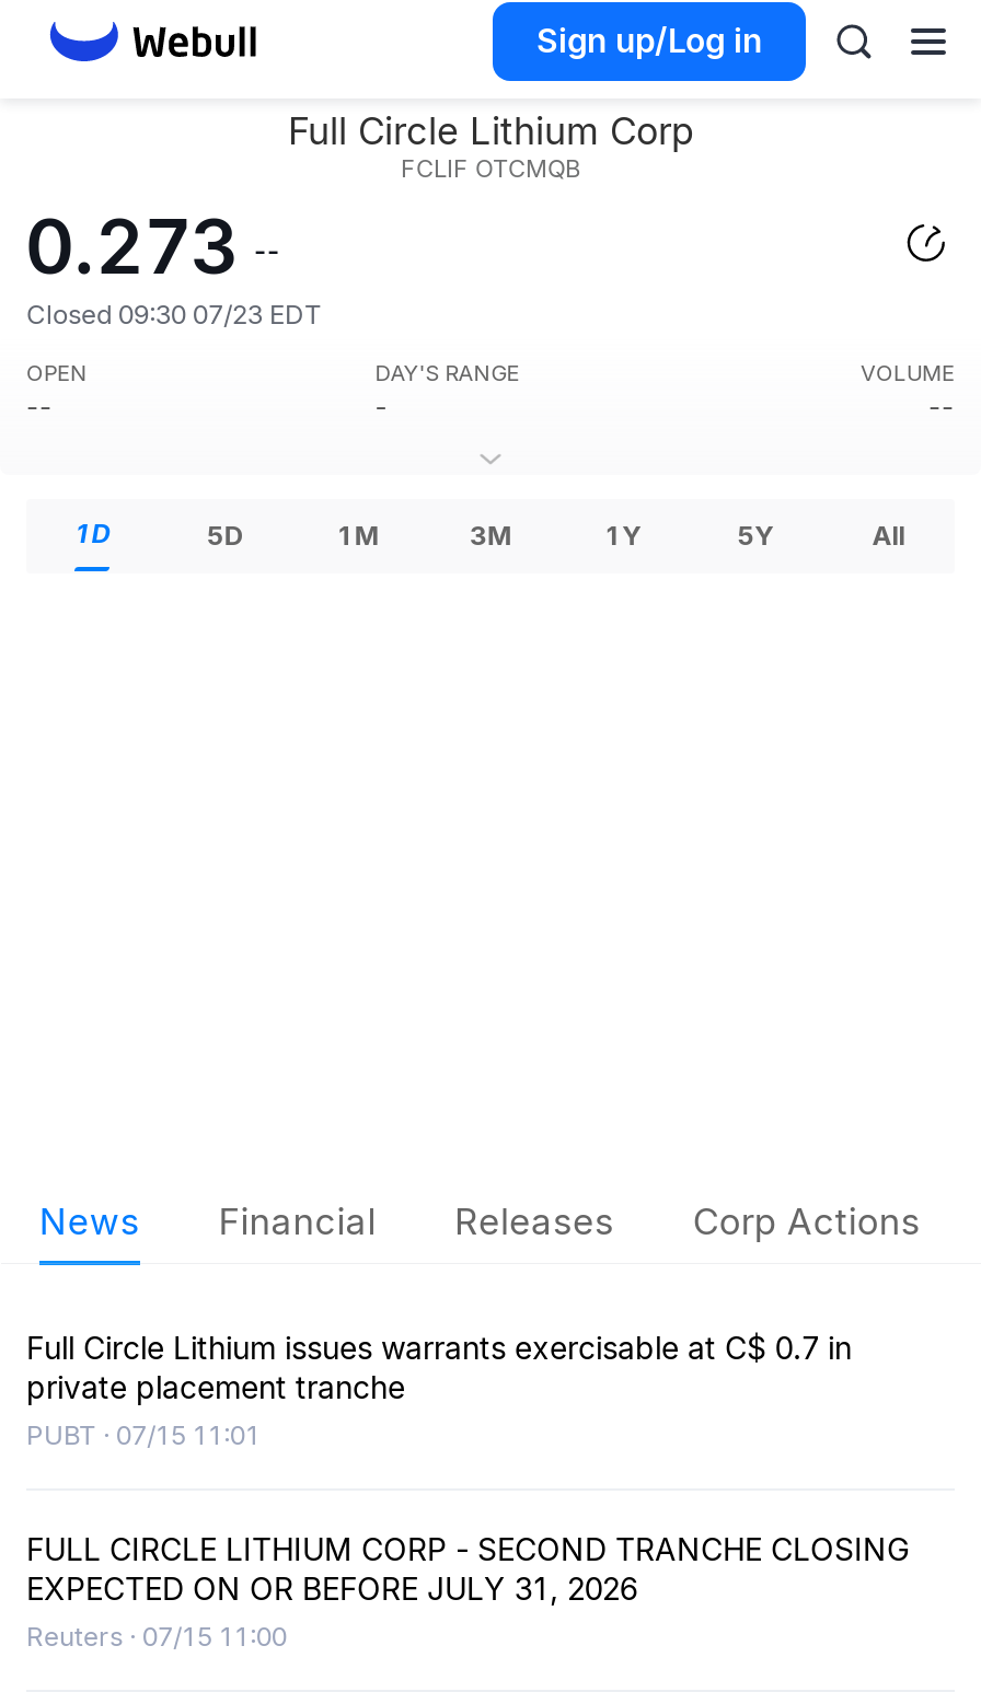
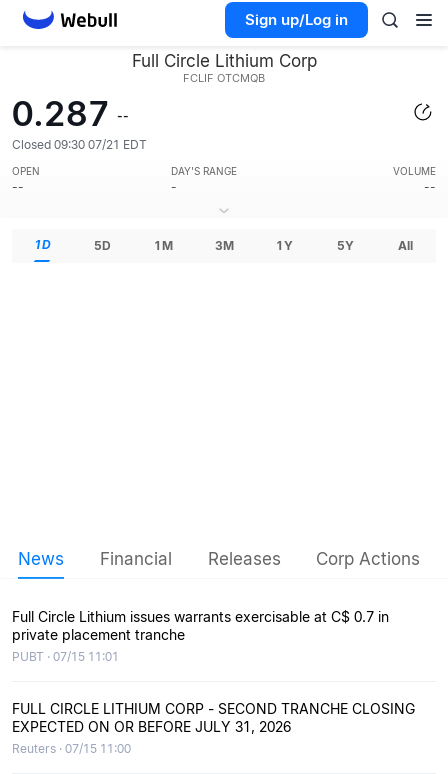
- 0.273 --
+ 0.287 --

- Closed 09:30 07/23 EDT
+ Closed 09:30 07/21 EDT
